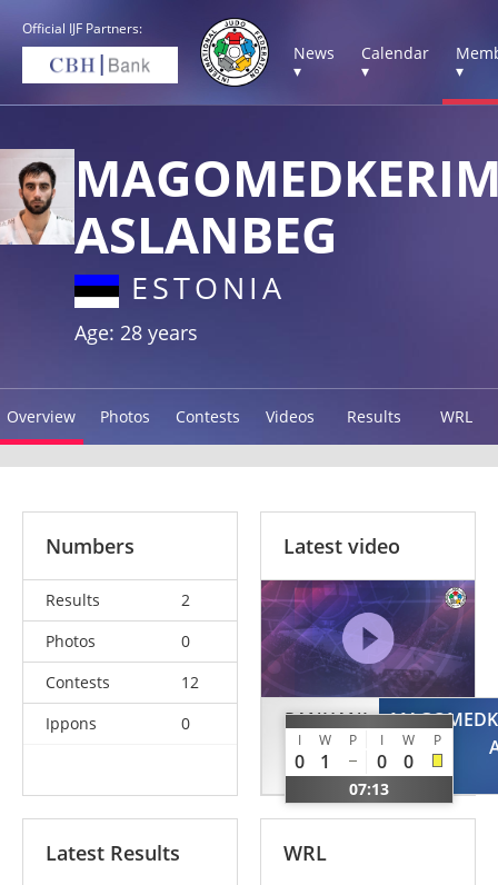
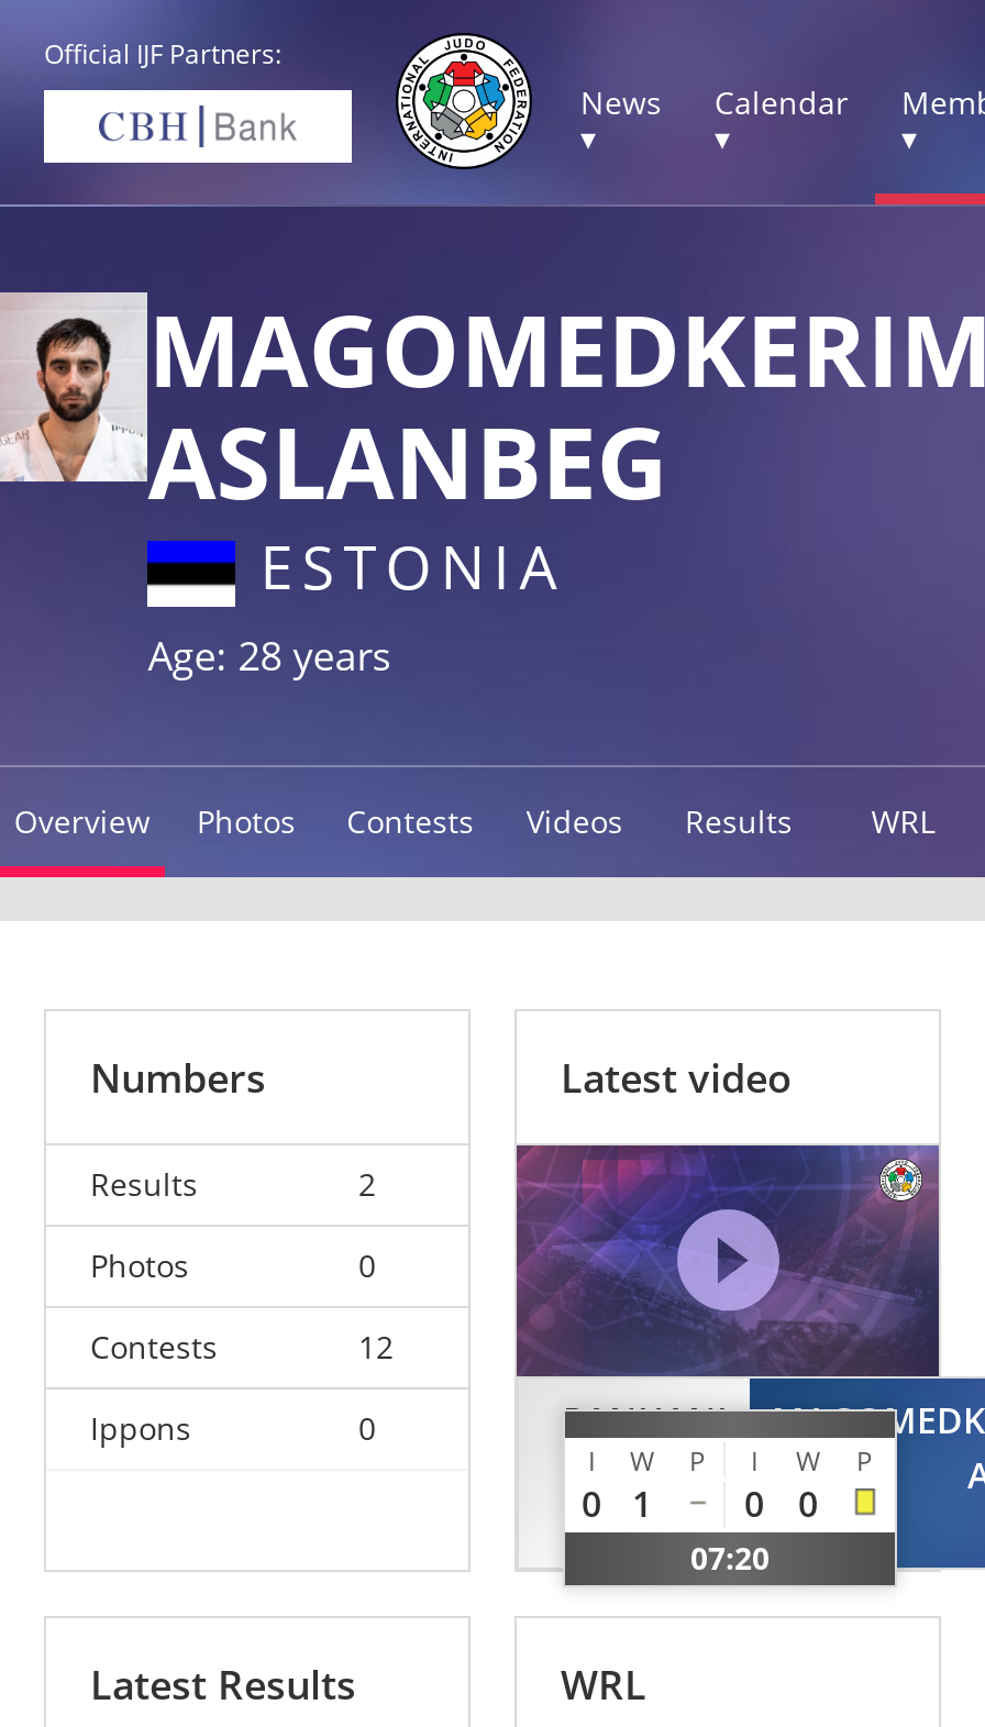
- 07:13
+ 07:20
